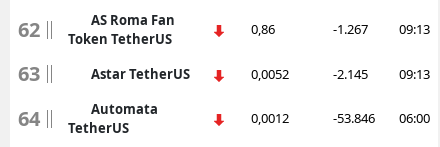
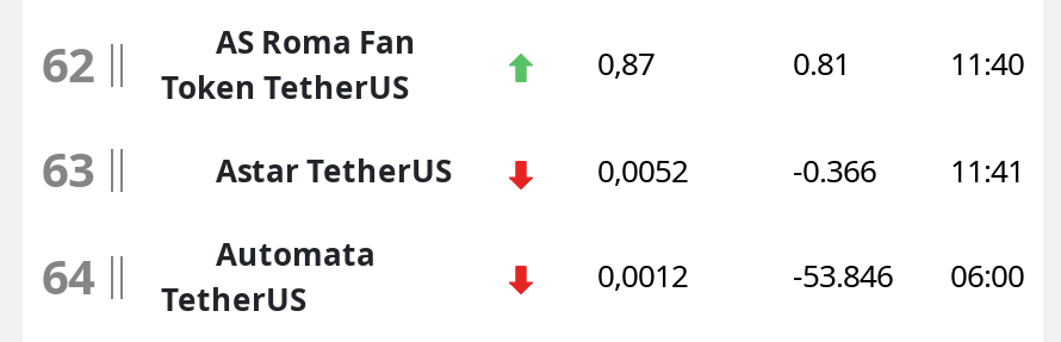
- 0,86
+ 0,87

- -1.267
+ 0.81

- 09:13
+ 11:40

- -2.145
+ -0.366

- 09:13
+ 11:41
